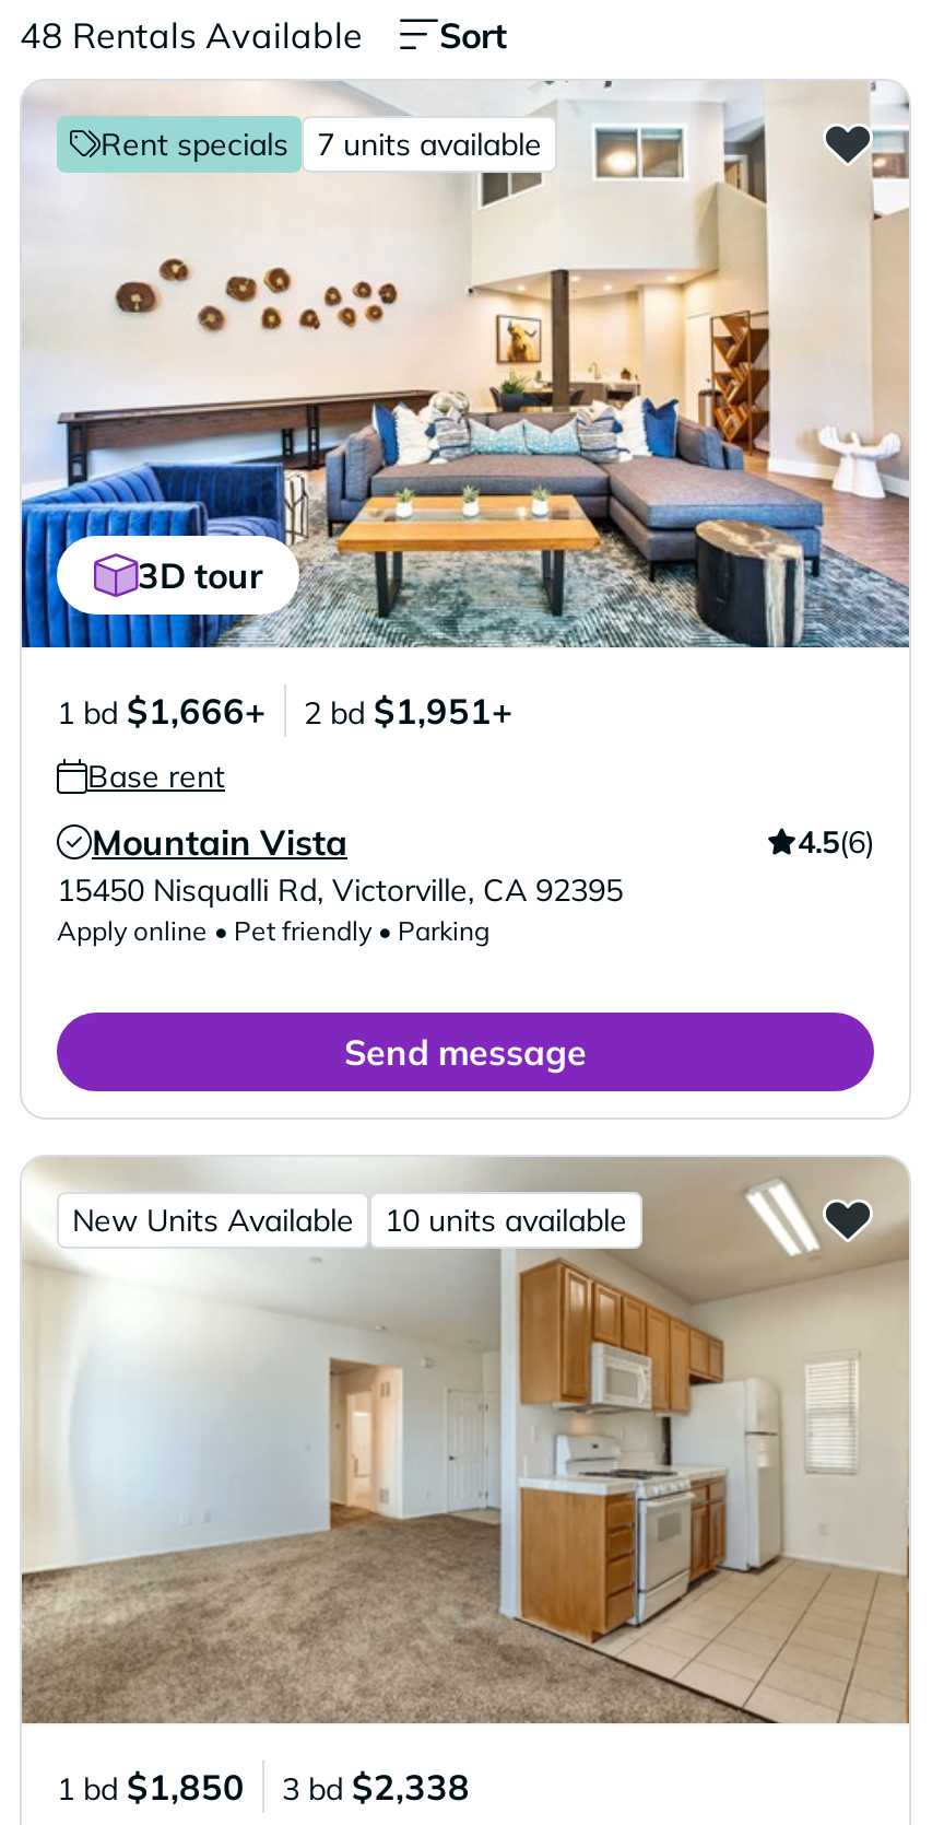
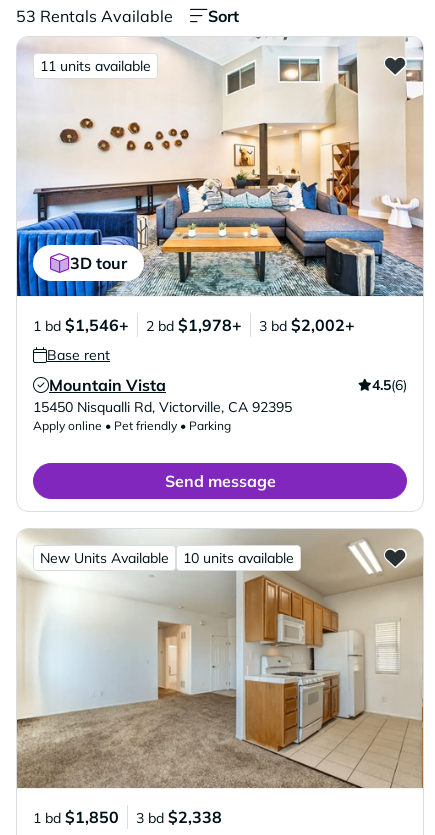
- 48 Rentals Available
+ 53 Rentals Available

- Rent specials
- 7 units available
+ 11 units available

- 1 bd $1,666+
- 2 bd $1,951+
+ 1 bd $1,546+
+ 2 bd $1,978+
+ 3 bd $2,002+
